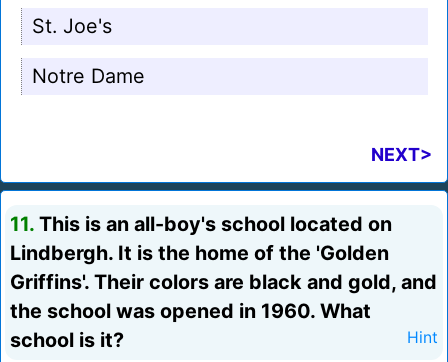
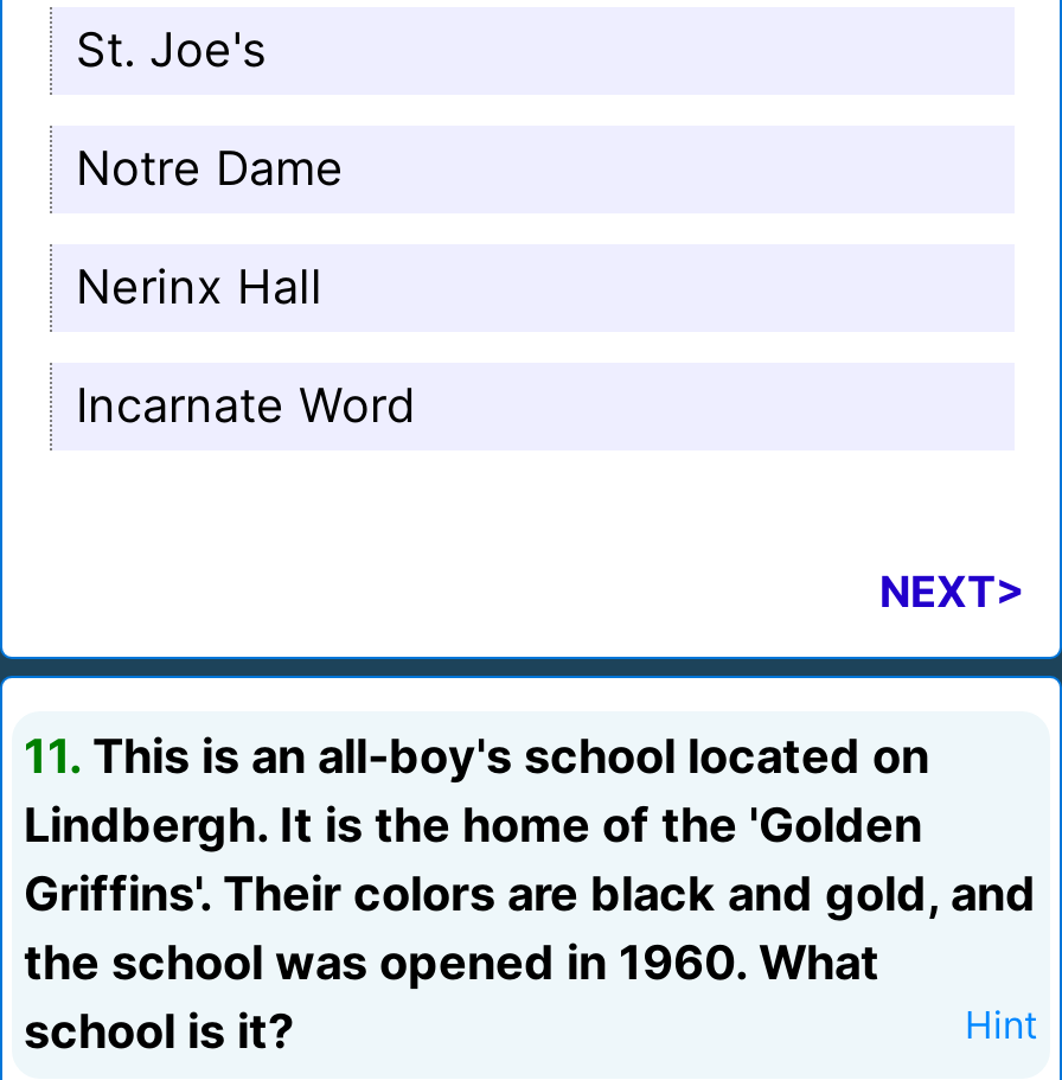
+ Nerinx Hall
+ Incarnate Word
